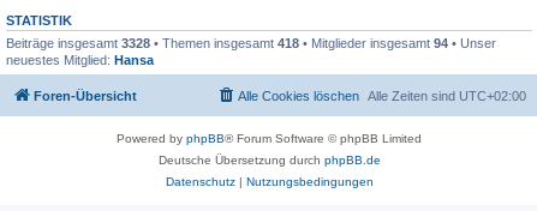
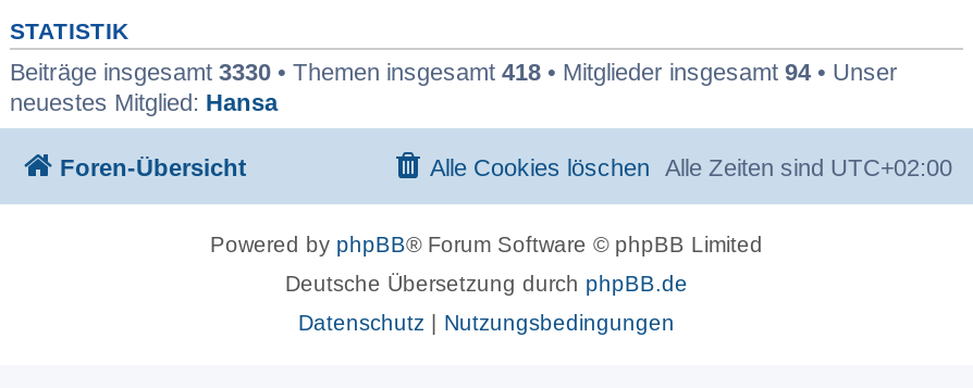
- Beiträge insgesamt 3328 • Themen insgesamt 418 • Mitglieder insgesamt 94 • Unser
+ Beiträge insgesamt 3330 • Themen insgesamt 418 • Mitglieder insgesamt 94 • Unser
